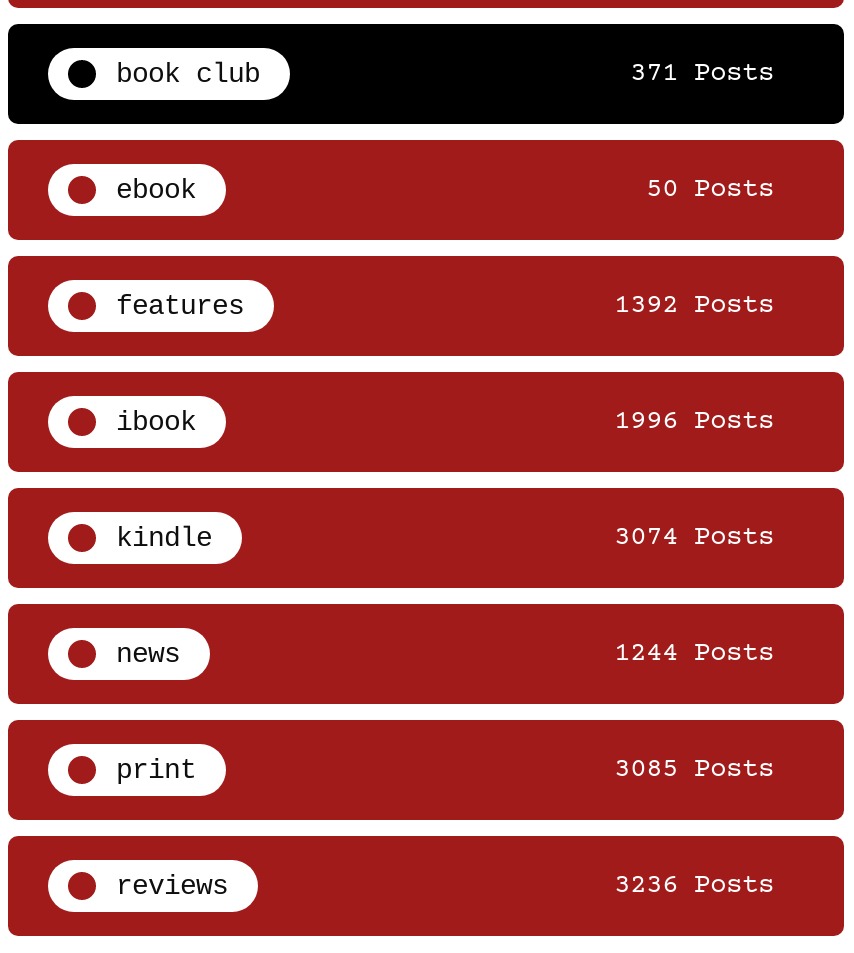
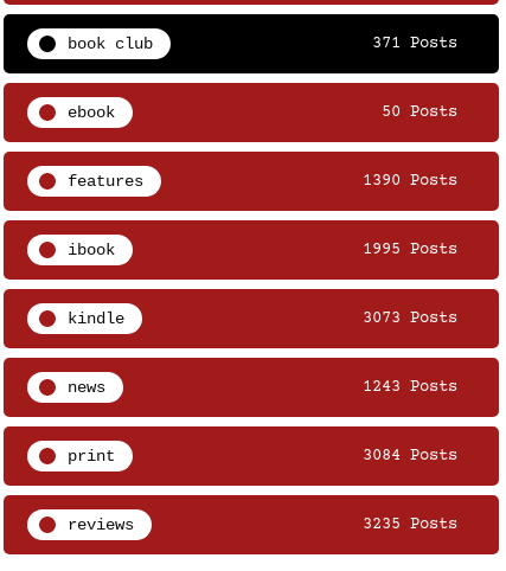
- 1392 Posts
+ 1390 Posts

- 1996 Posts
+ 1995 Posts

- 3074 Posts
+ 3073 Posts

- 1244 Posts
+ 1243 Posts

- 3085 Posts
+ 3084 Posts

- 3236 Posts
+ 3235 Posts
